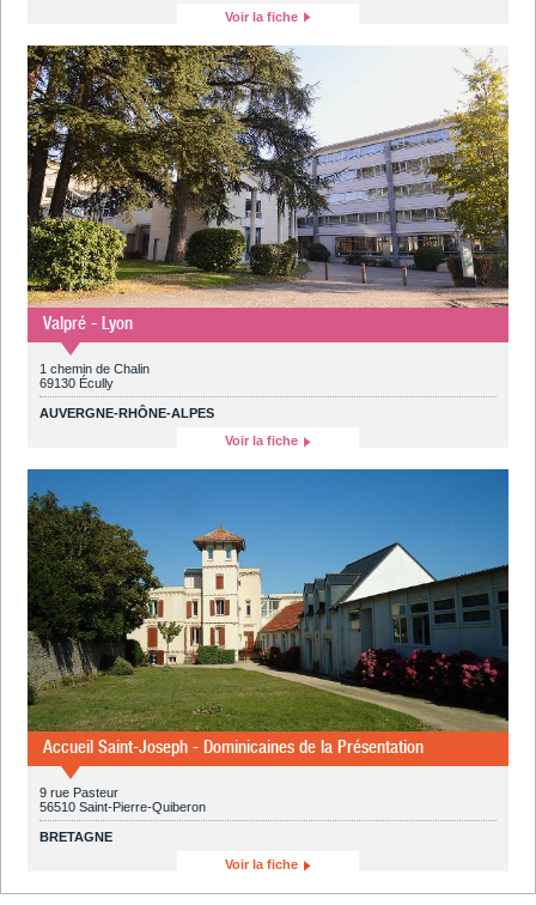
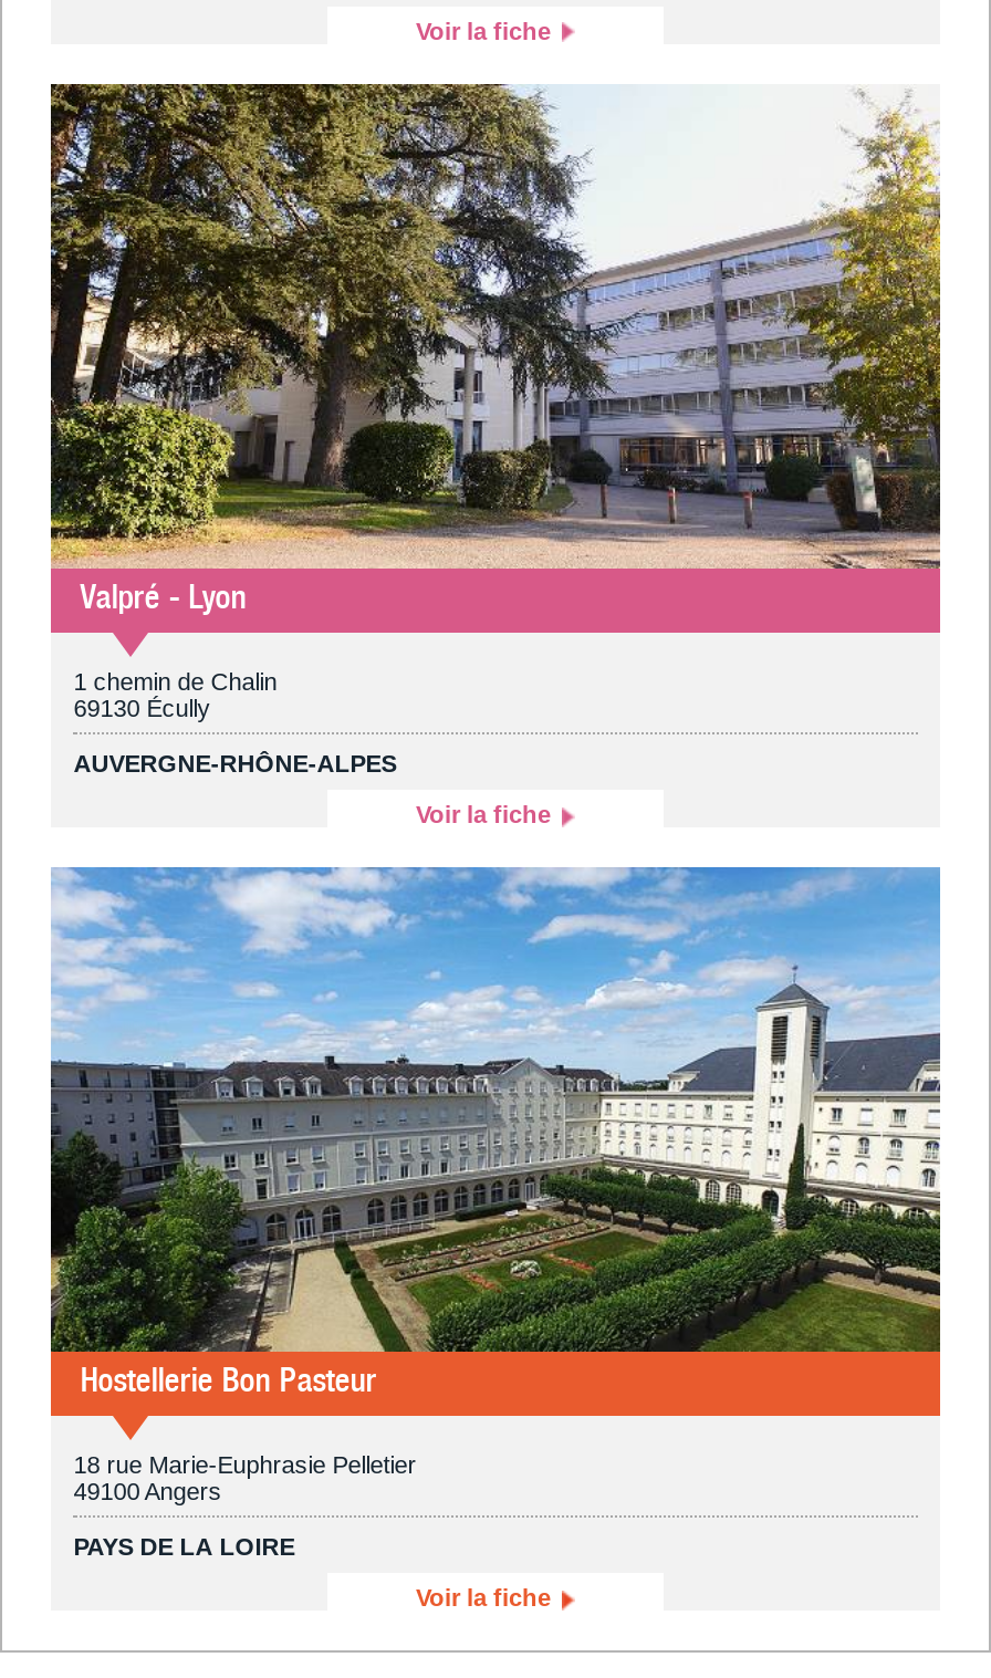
- [image]
- Accueil Saint-Joseph - Dominicaines de la Présentation
+ [image]
+ Hostellerie Bon Pasteur

- 9 rue Pasteur
- 56510 Saint-Pierre-Quiberon
+ 18 rue Marie-Euphrasie Pelletier
+ 49100 Angers

- BRETAGNE
+ PAYS DE LA LOIRE
